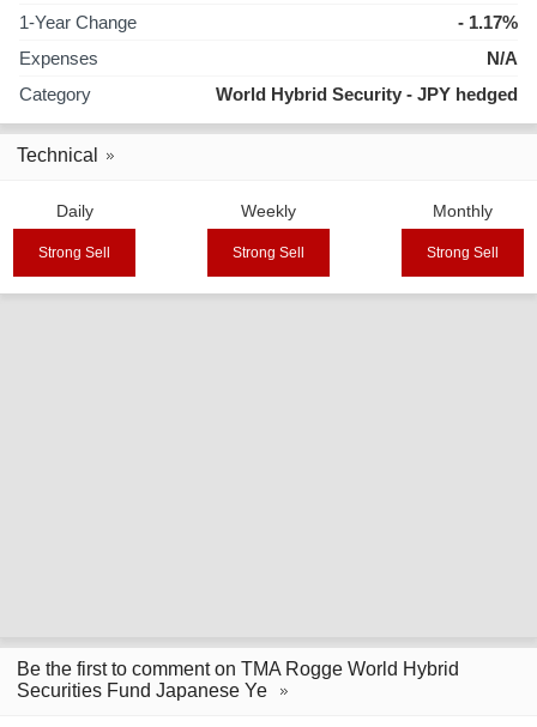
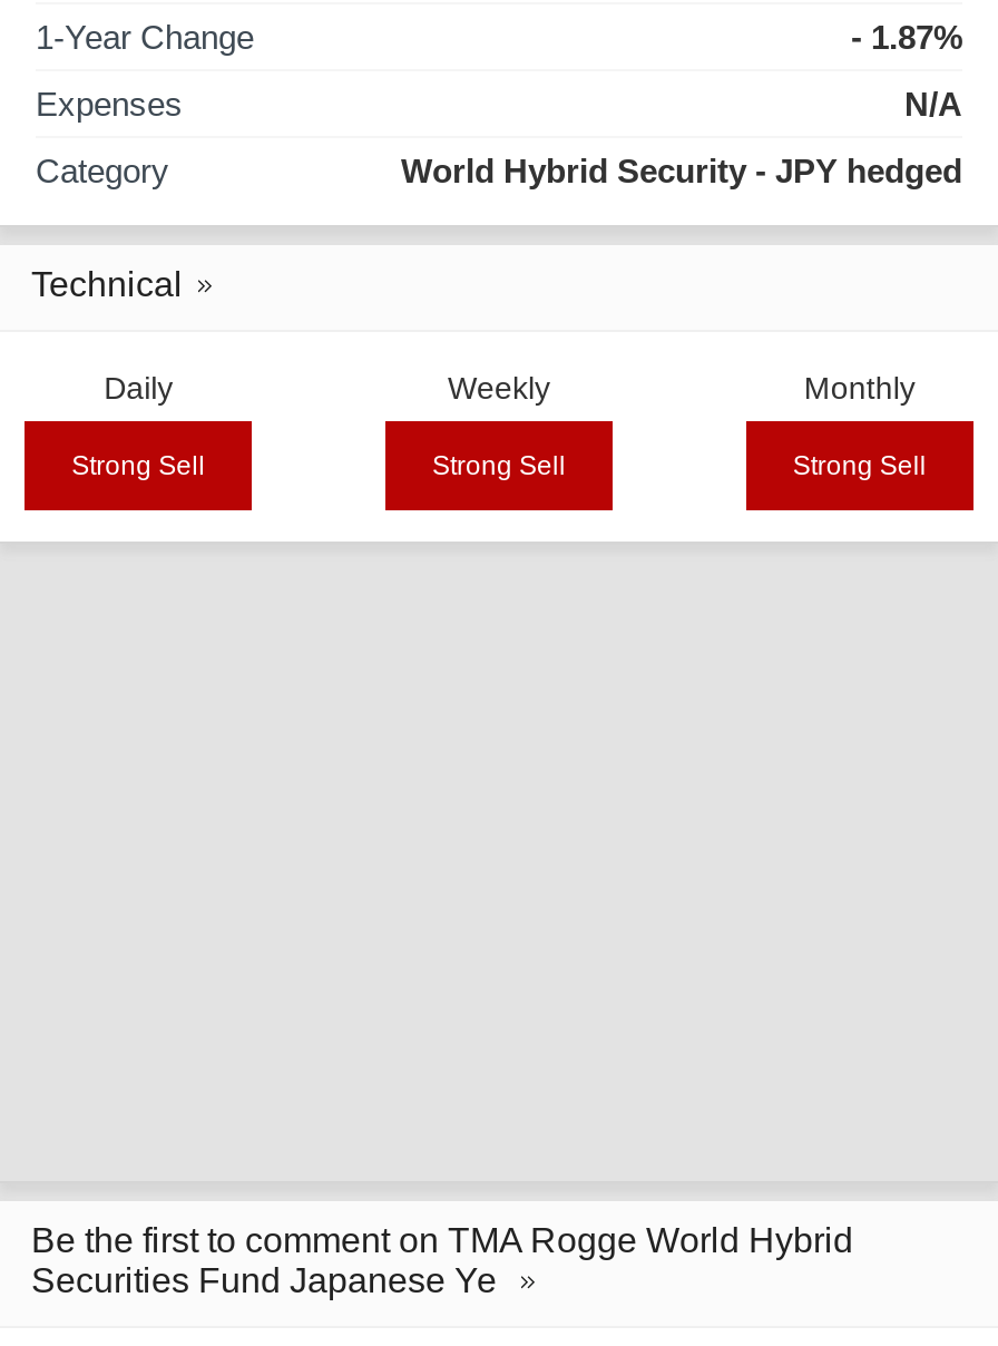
- - 1.17%
+ - 1.87%
